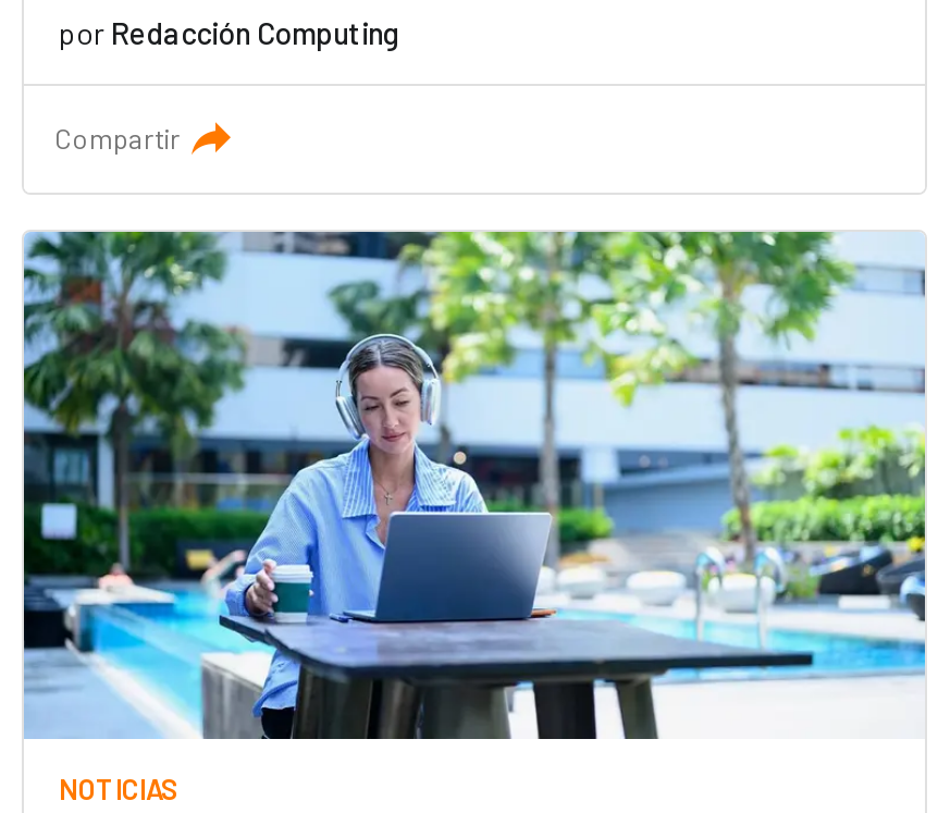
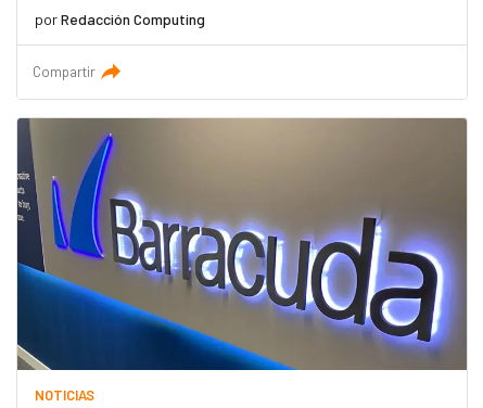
- [image]
+ [image]
